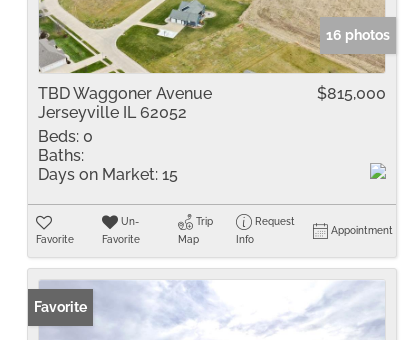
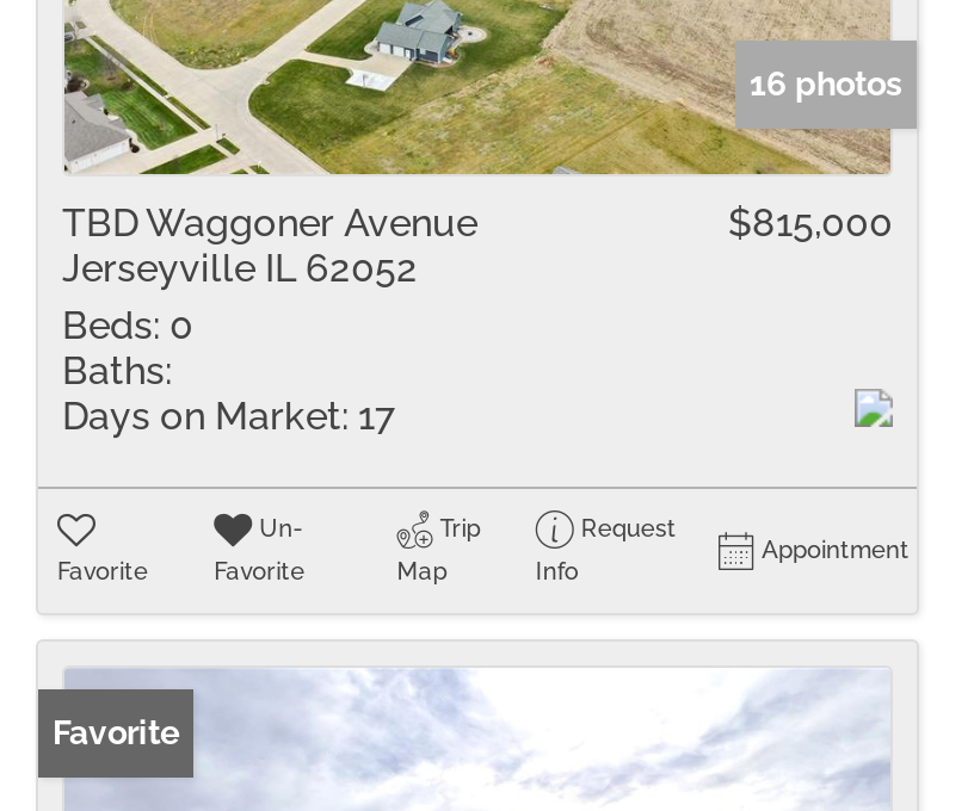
- Days on Market: 15
+ Days on Market: 17
